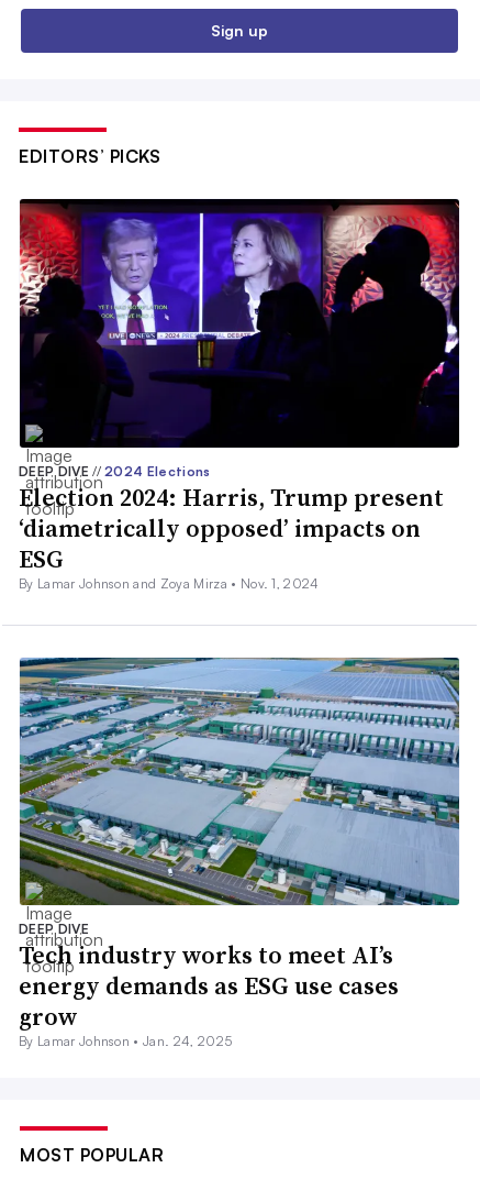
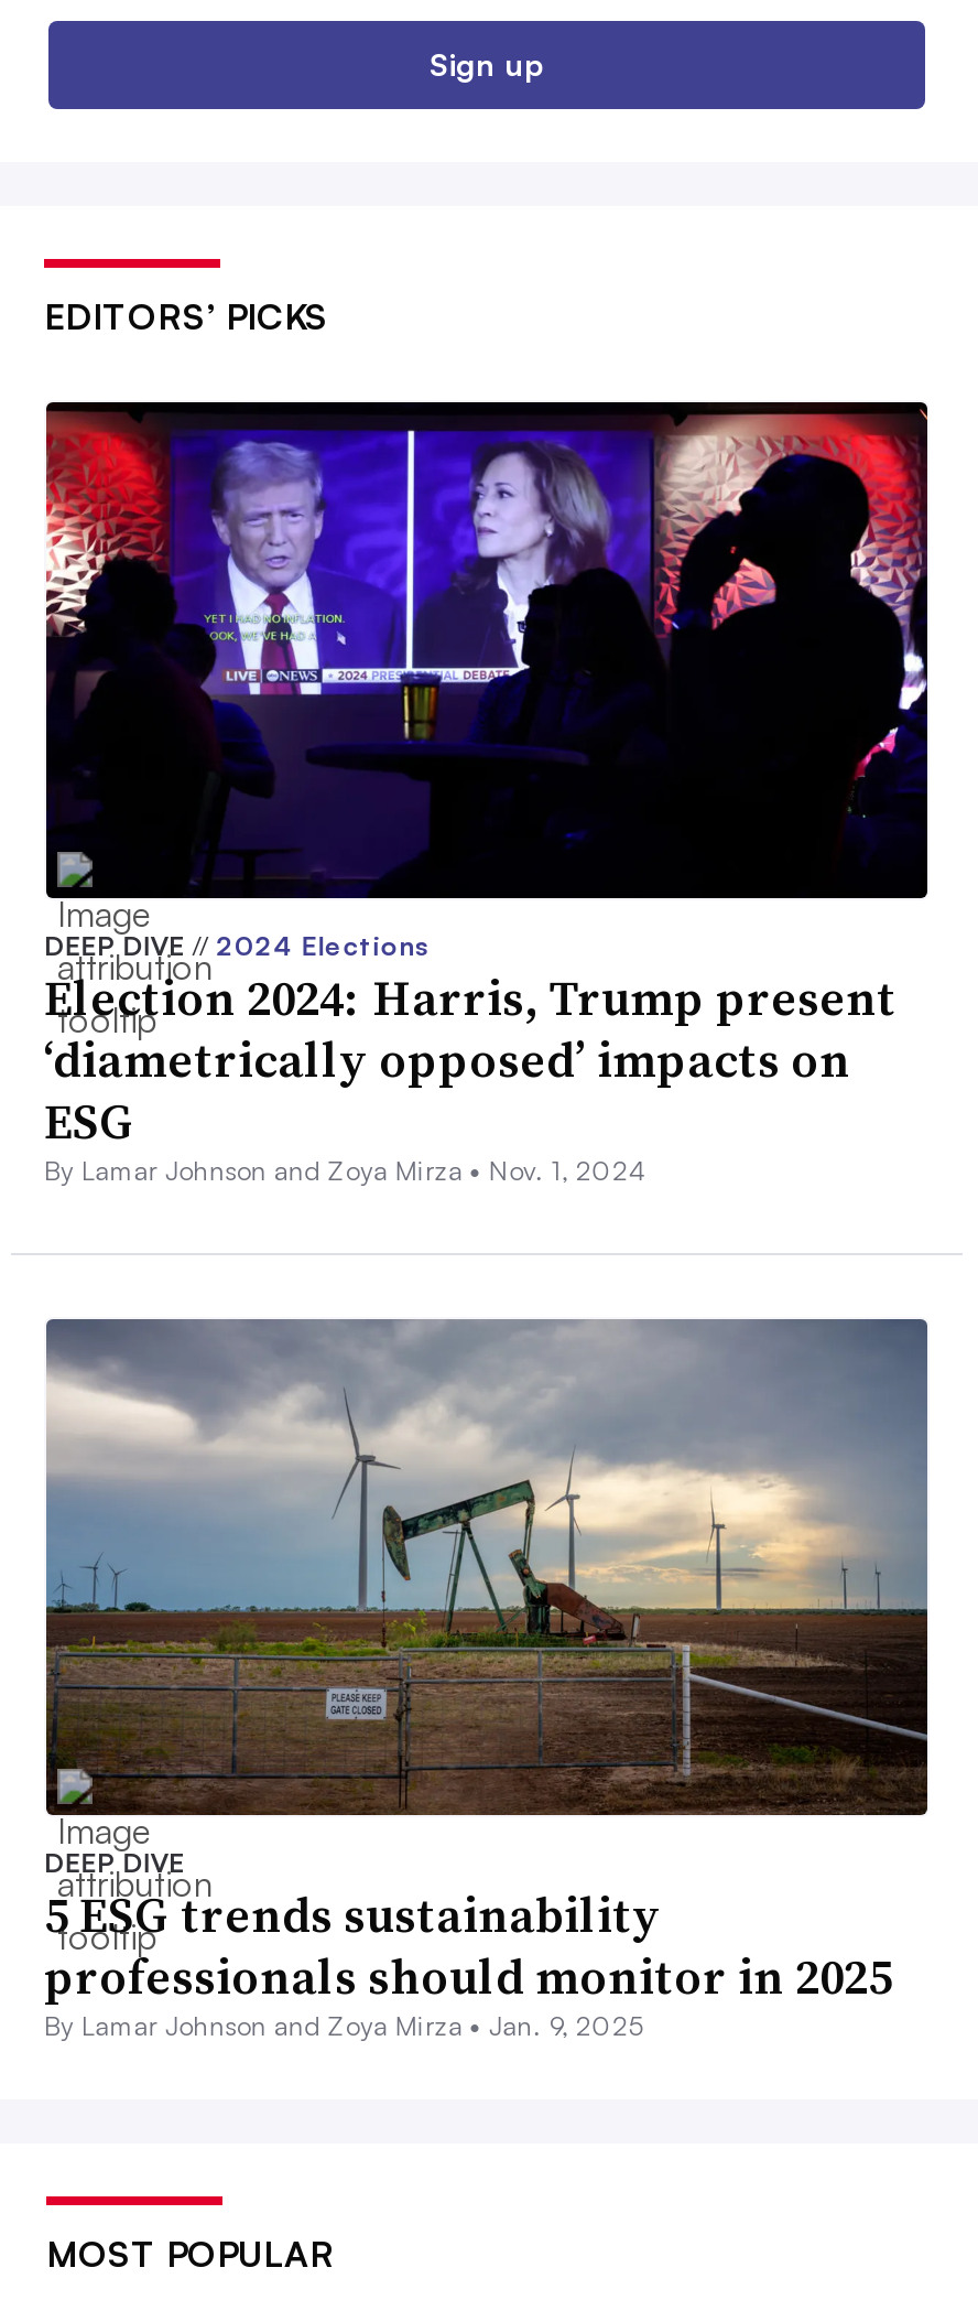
- [image]
- Tech industry works to meet AI’s
- energy demands as ESG use cases
- grow
- By Lamar Johnson • Jan. 24, 2025
+ [image]
+ 5 ESG trends sustainability
+ professionals should monitor in 2025
+ By Lamar Johnson and Zoya Mirza • Jan. 9, 2025
